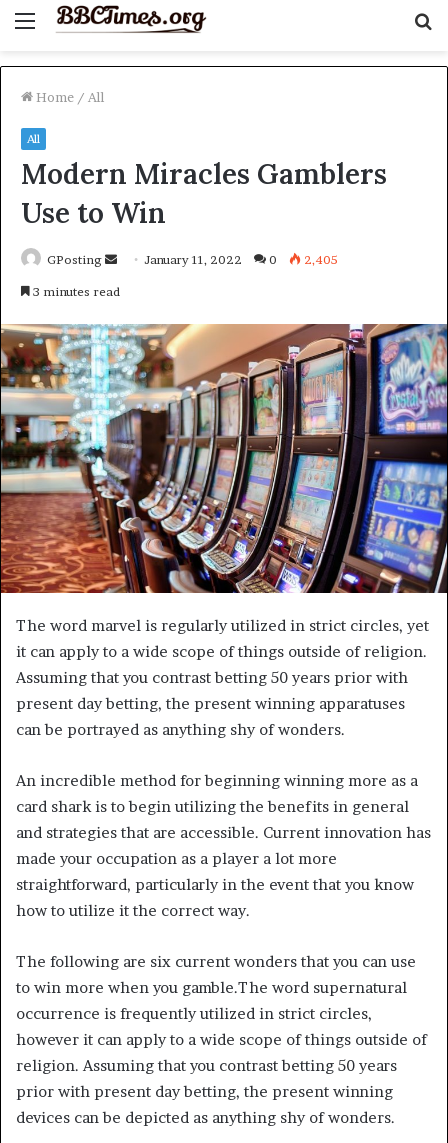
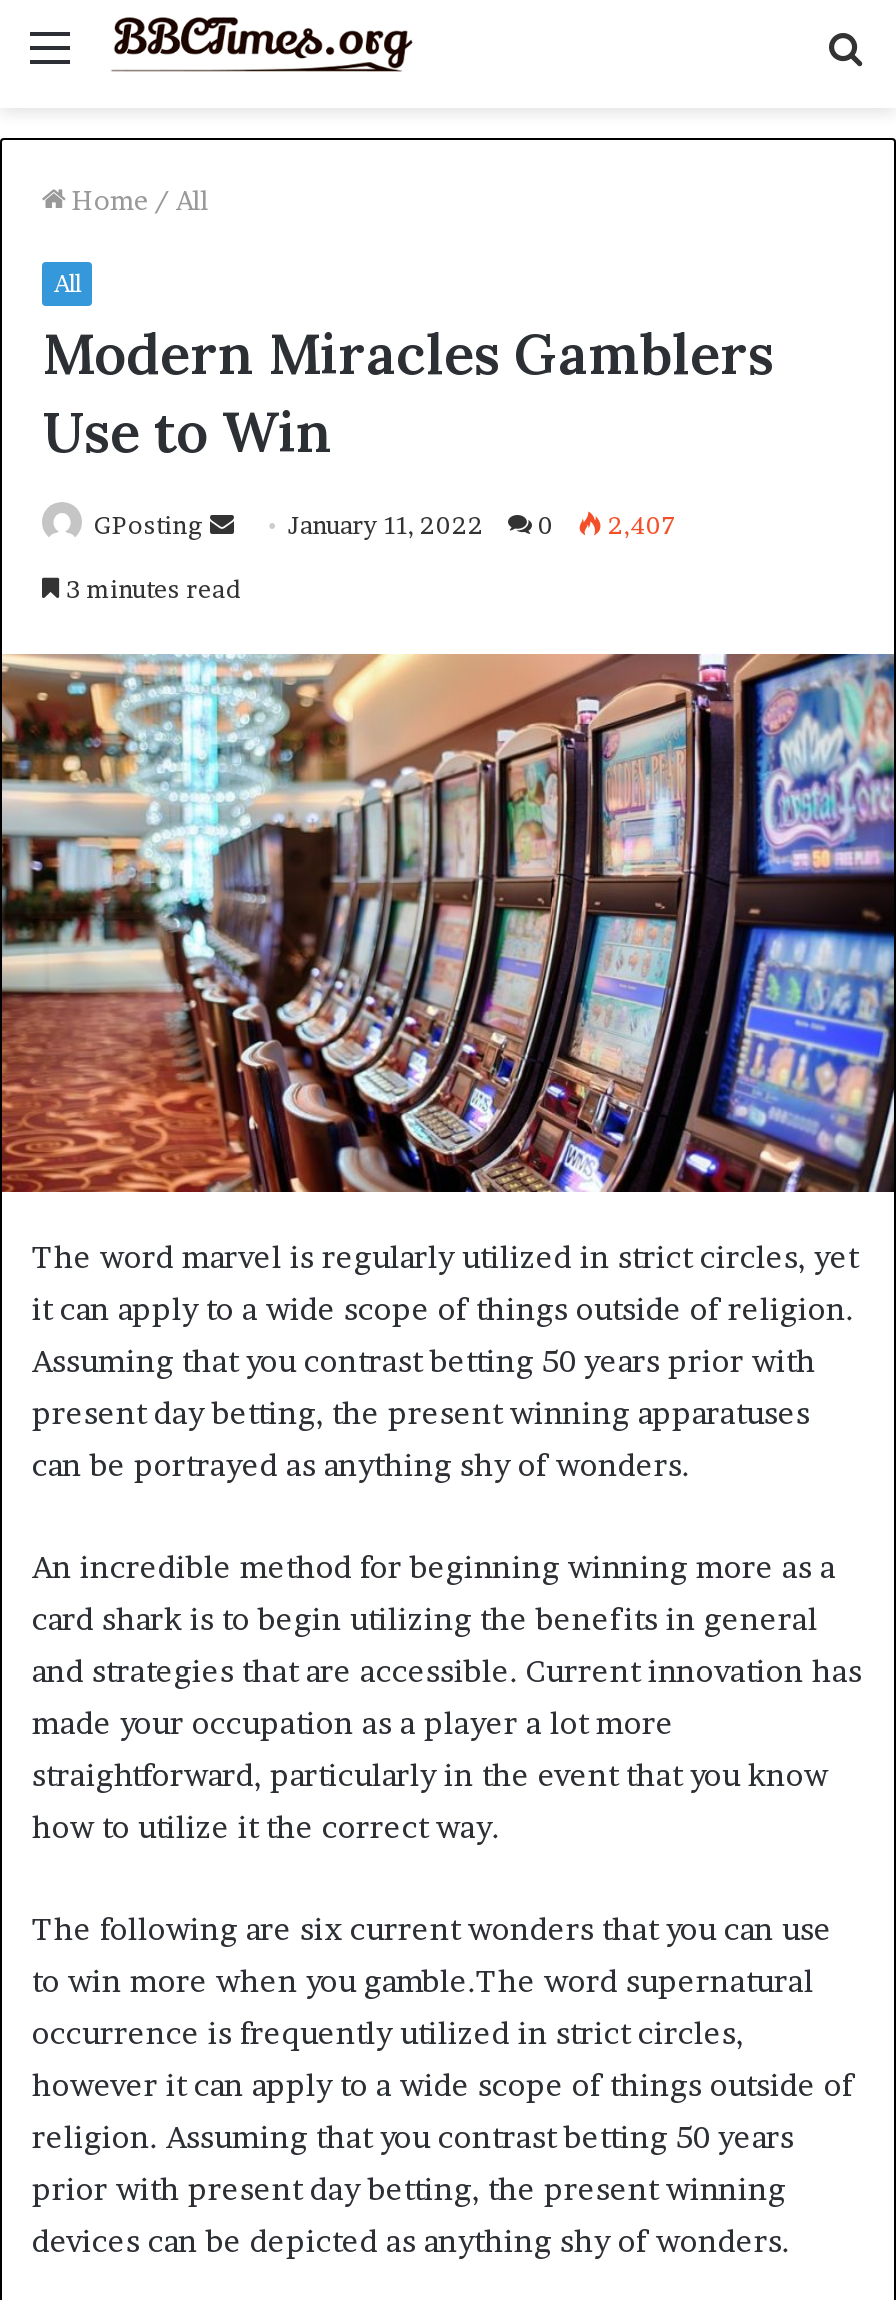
- 2,405
+ 2,407
